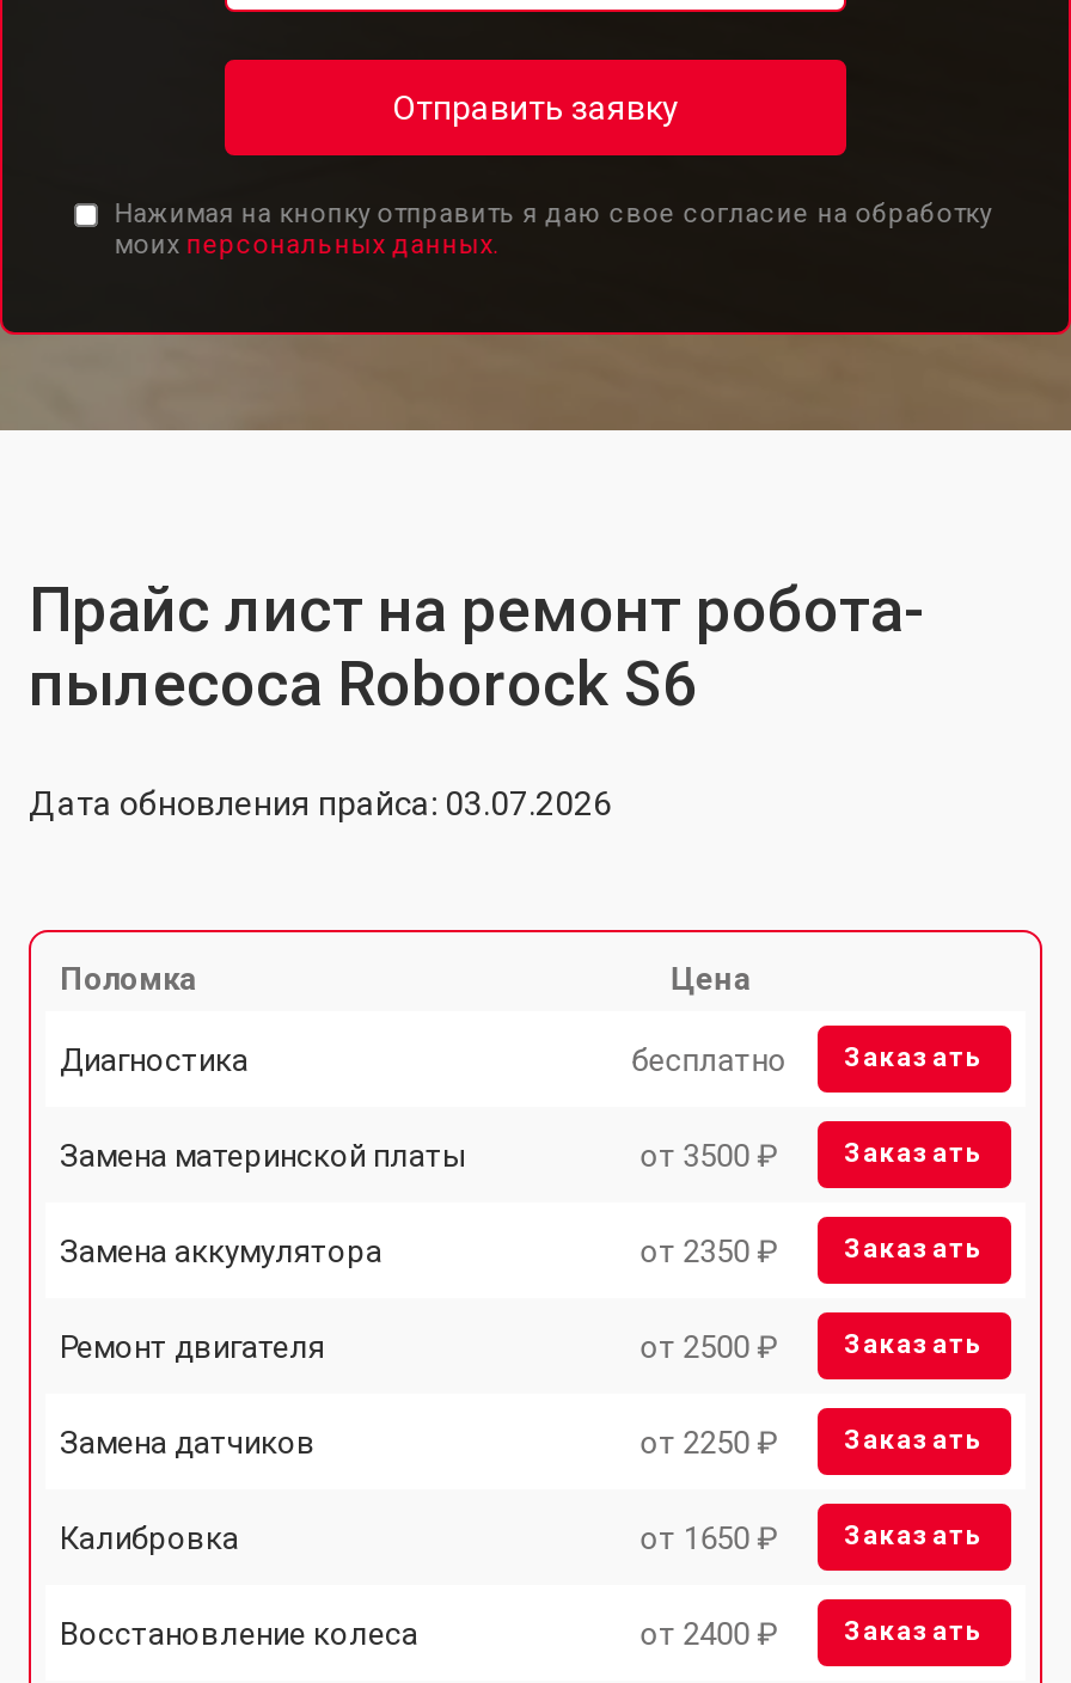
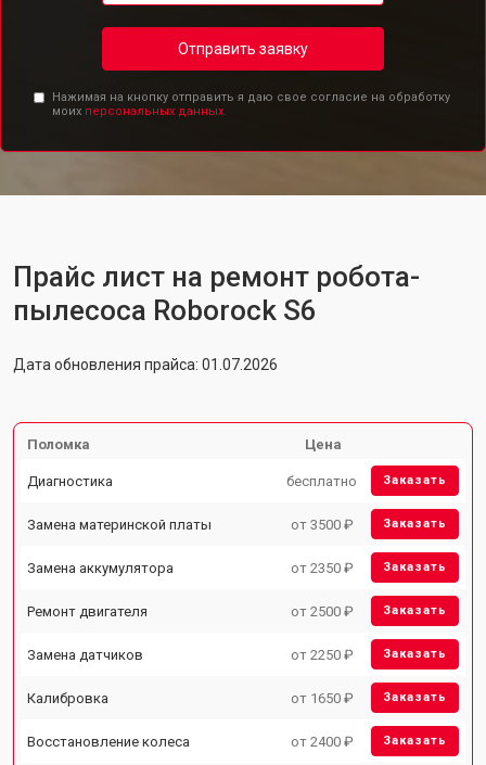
- Дата обновления прайса: 03.07.2026
+ Дата обновления прайса: 01.07.2026
